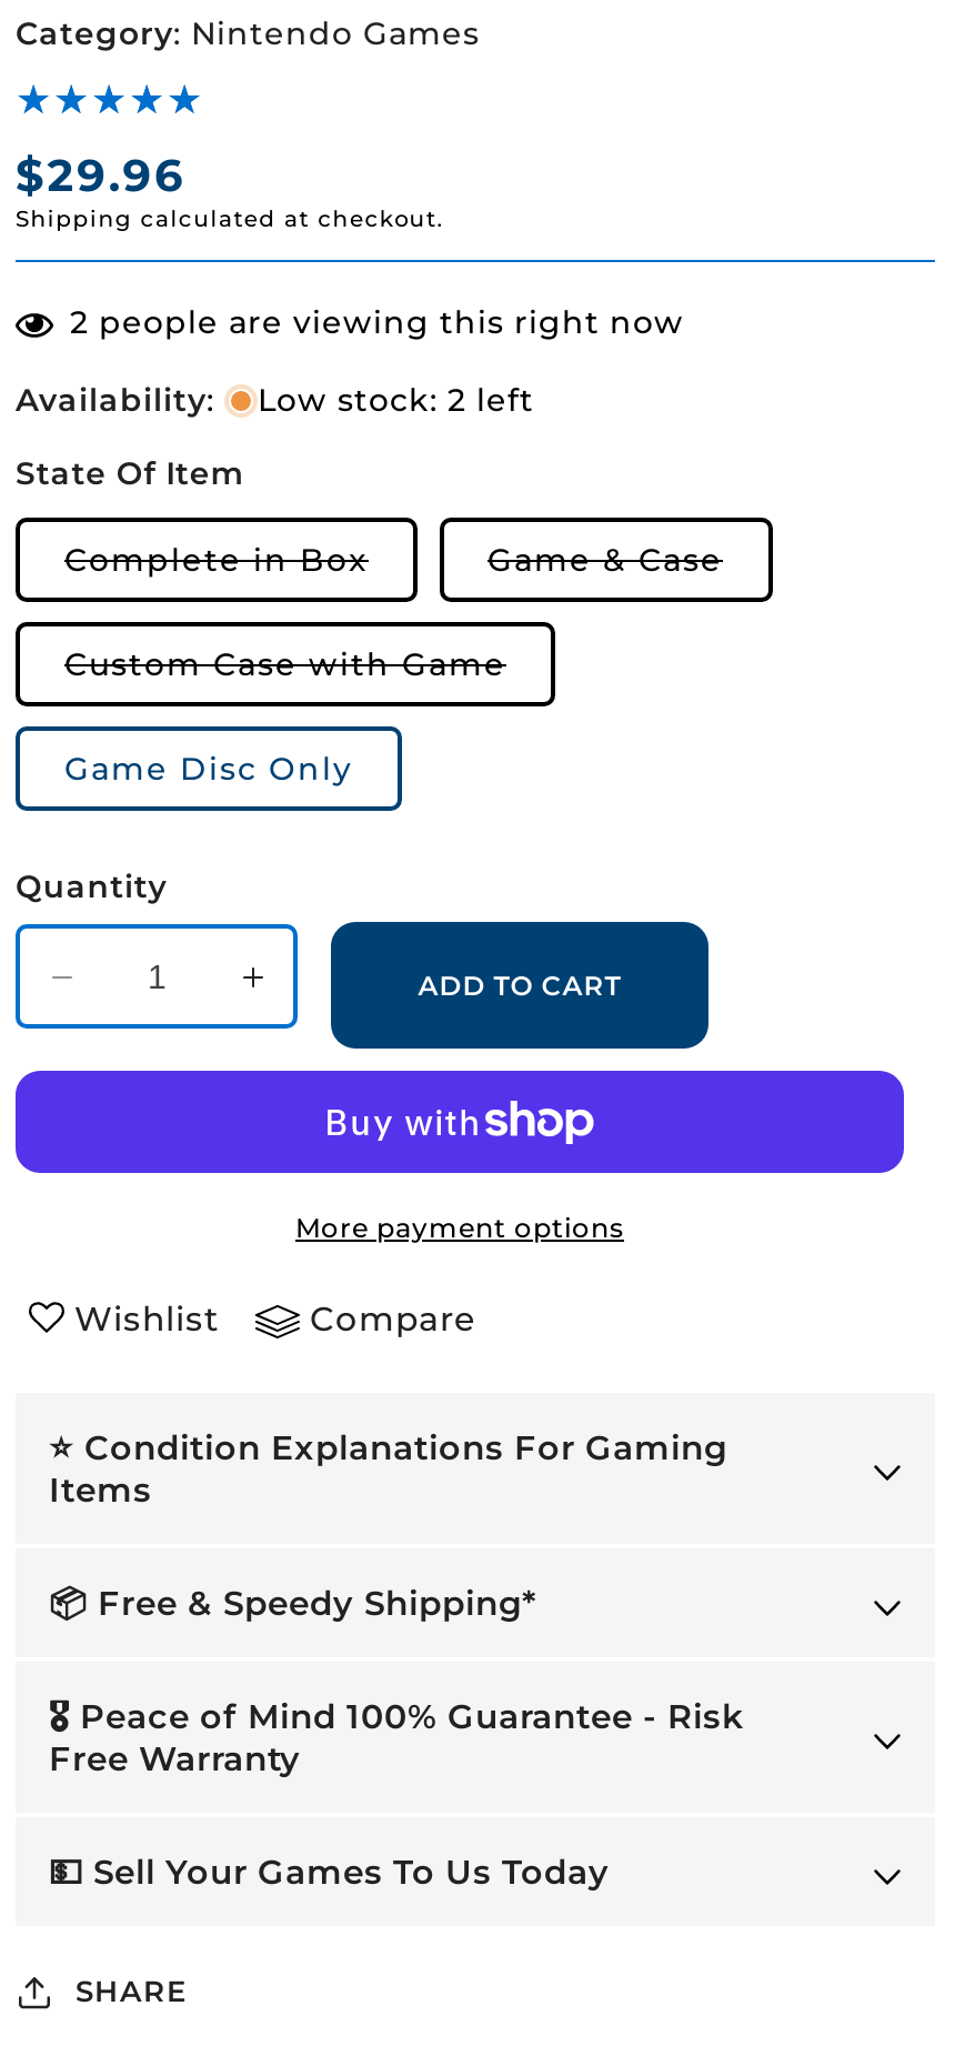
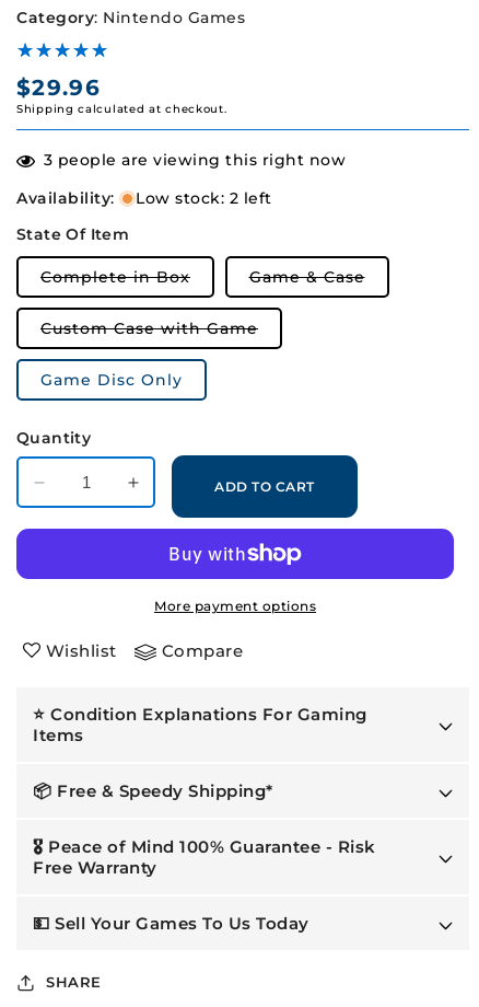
- 2 people are viewing this right now
+ 3 people are viewing this right now
